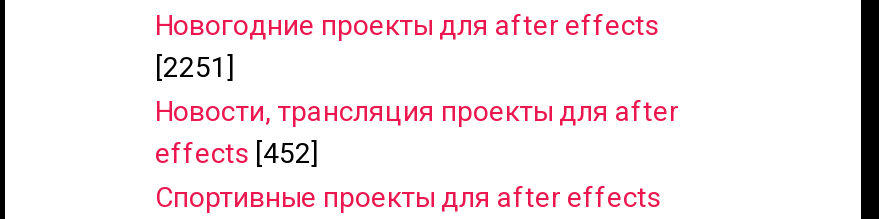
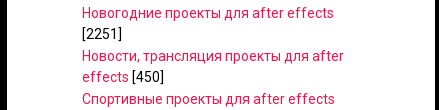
- effects [452]
+ effects [450]
